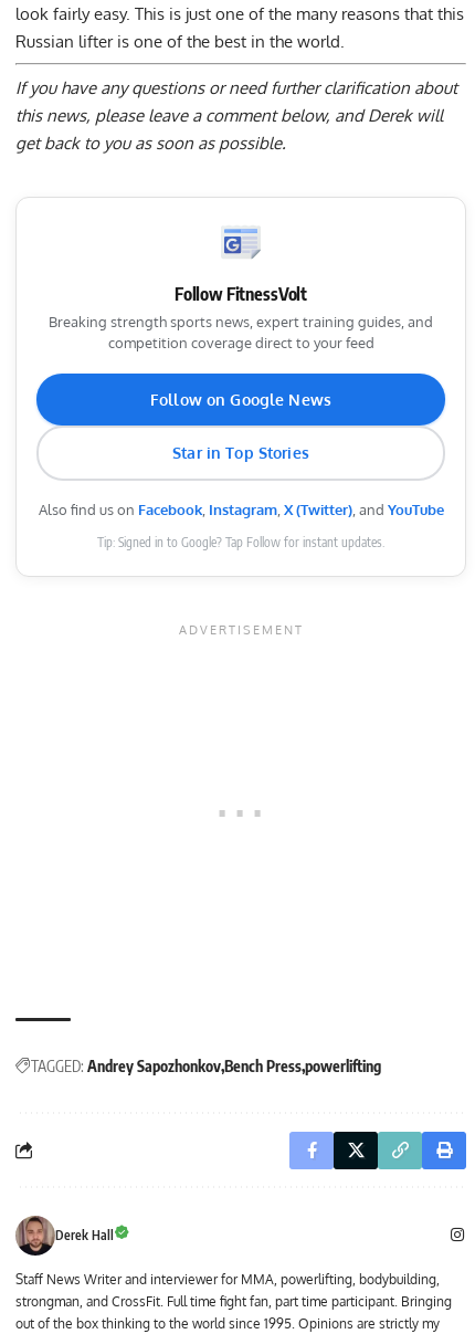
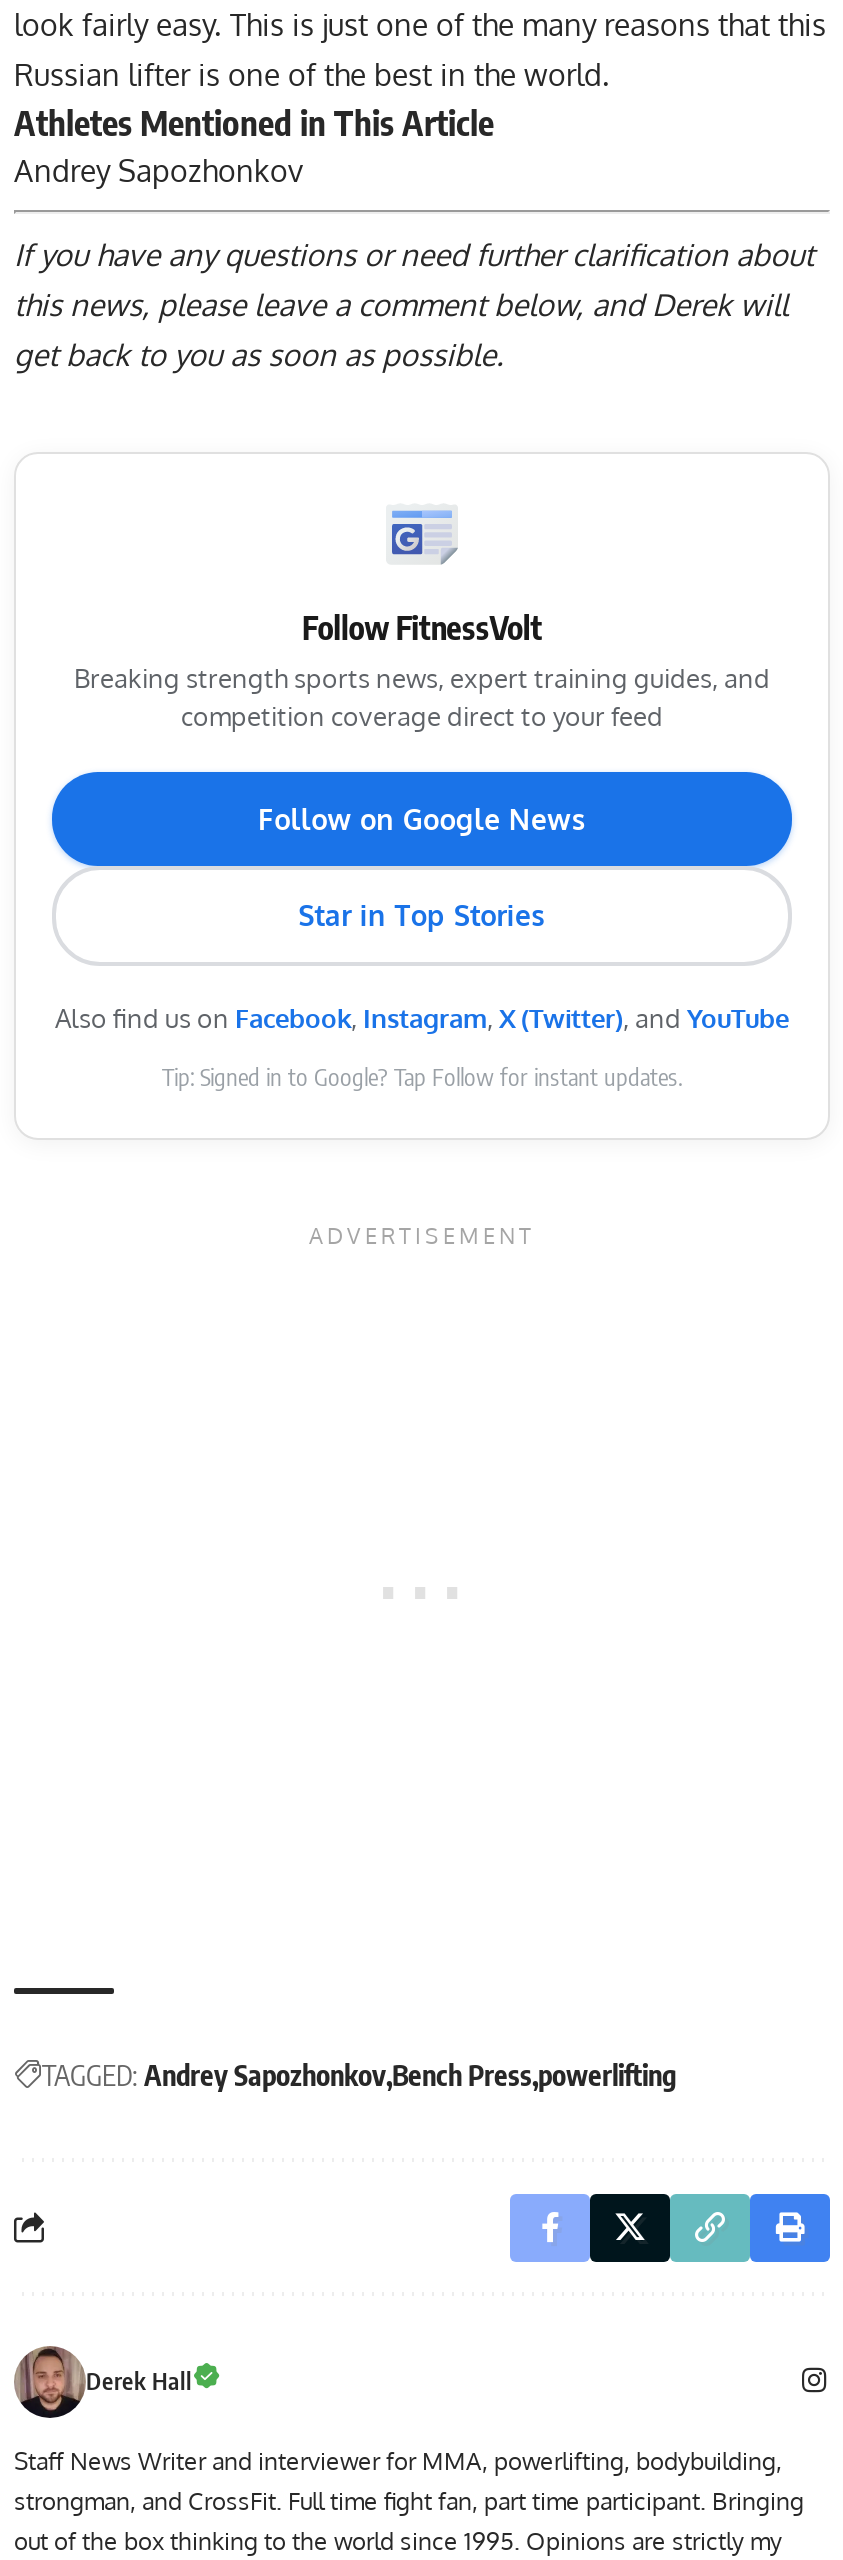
+ Athletes Mentioned in This Article
+ Andrey Sapozhonkov
